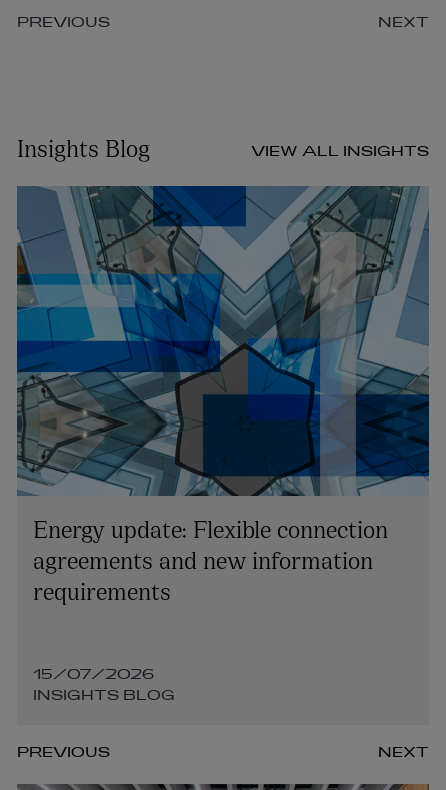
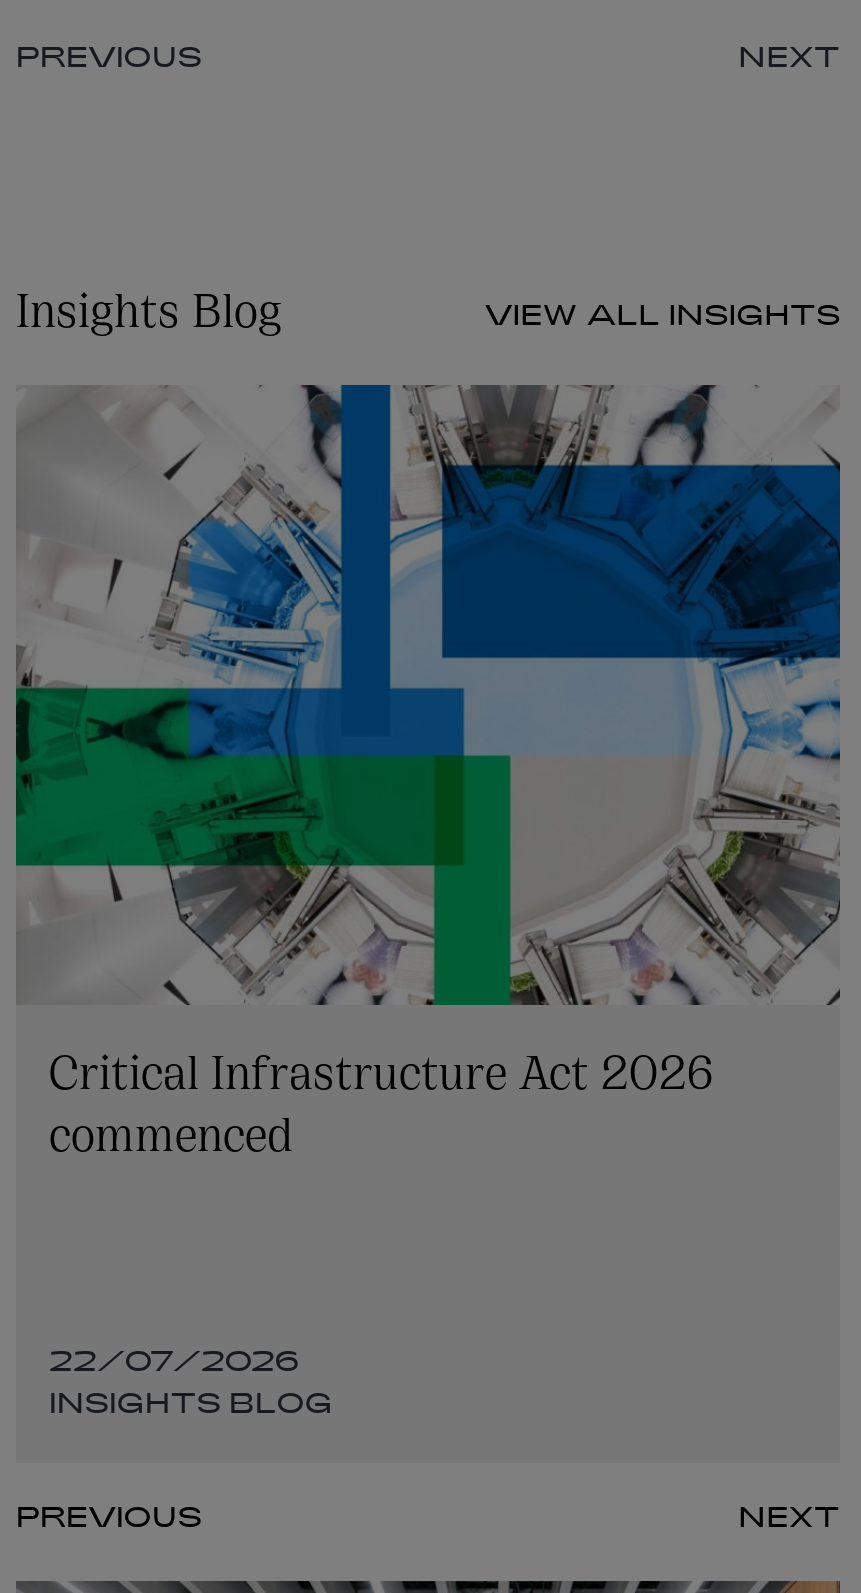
- [image]
- Energy update: Flexible connection
- agreements and new information
- requirements
+ [image]
+ Critical Infrastructure Act 2026
+ commenced

- 15/07/2026
+ 22/07/2026
